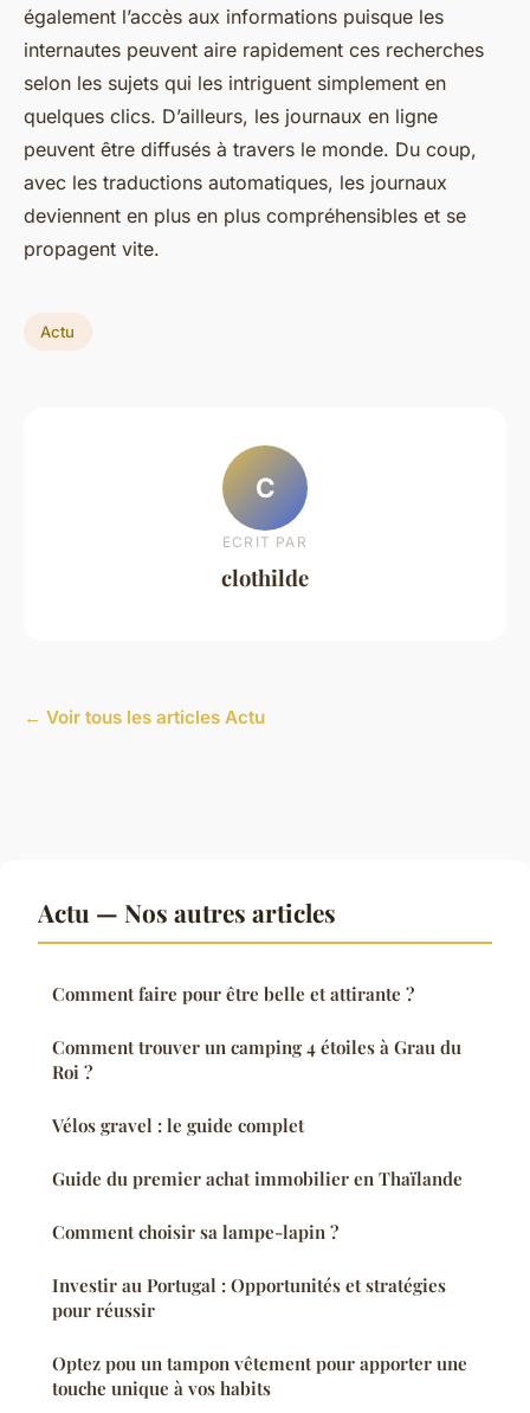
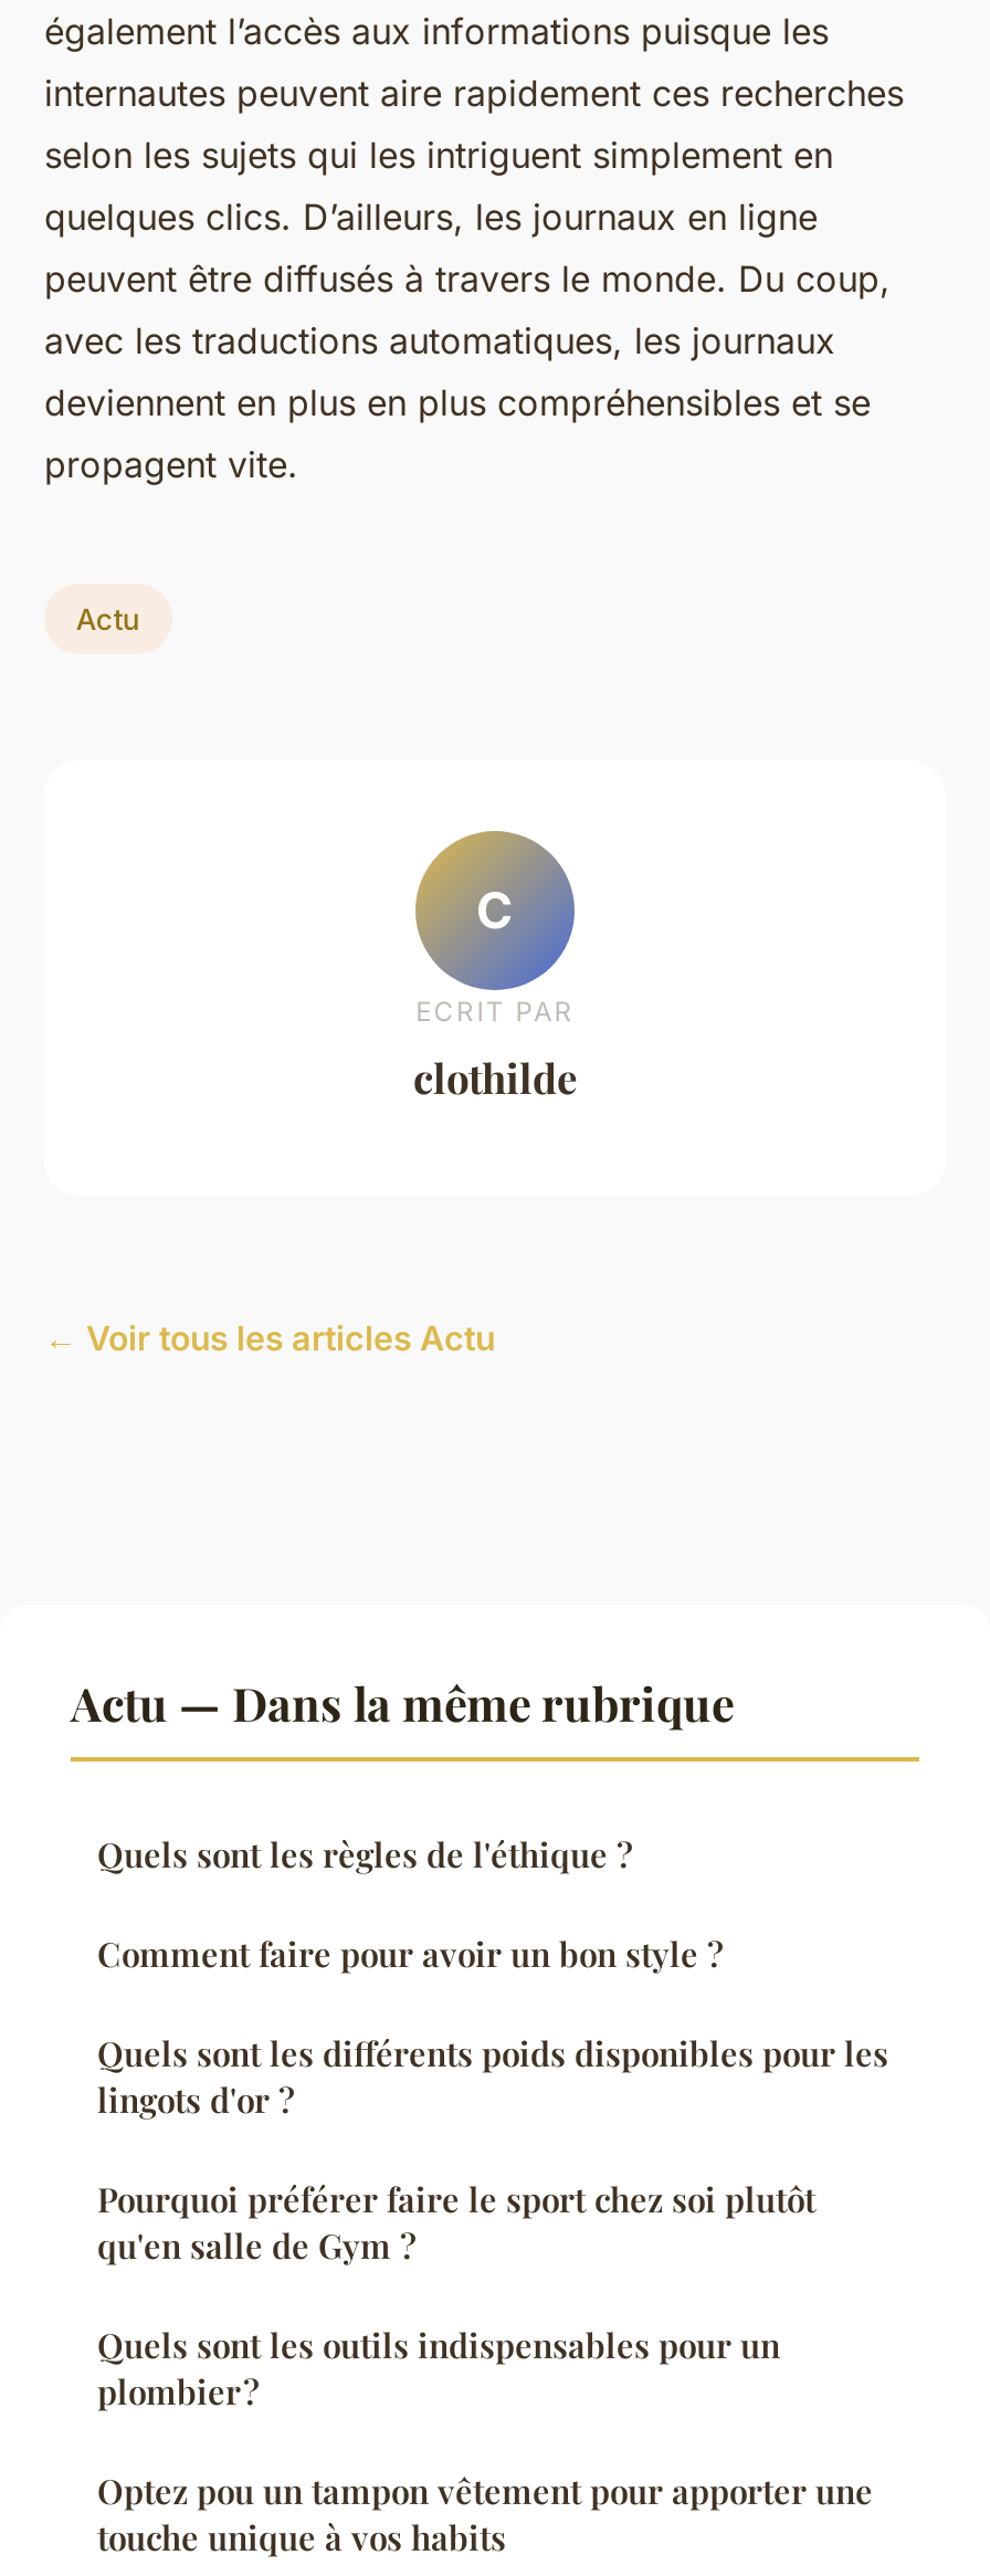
- Actu — Nos autres articles
- Comment faire pour être belle et attirante ?
- Comment trouver un camping 4 étoiles à Grau du
- Roi ?
- Vélos gravel : le guide complet
- Guide du premier achat immobilier en Thaïlande
- Comment choisir sa lampe-lapin ?
- Investir au Portugal : Opportunités et stratégies
- pour réussir
+ Actu — Dans la même rubrique
+ Quels sont les règles de l'éthique ?
+ Comment faire pour avoir un bon style ?
+ Quels sont les différents poids disponibles pour les
+ lingots d'or ?
+ Pourquoi préférer faire le sport chez soi plutôt
+ qu'en salle de Gym ?
+ Quels sont les outils indispensables pour un
+ plombier ?
